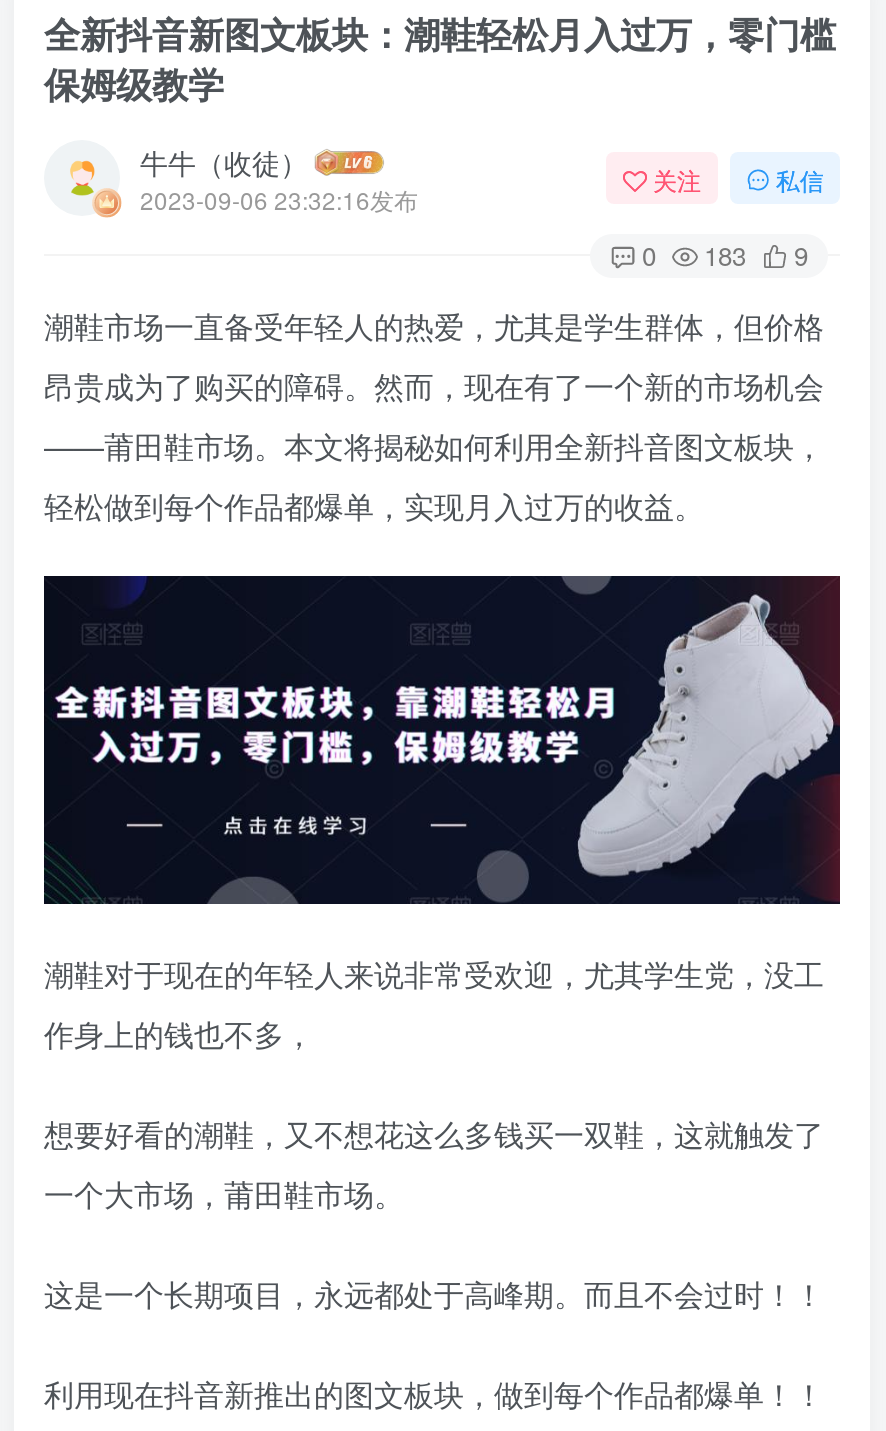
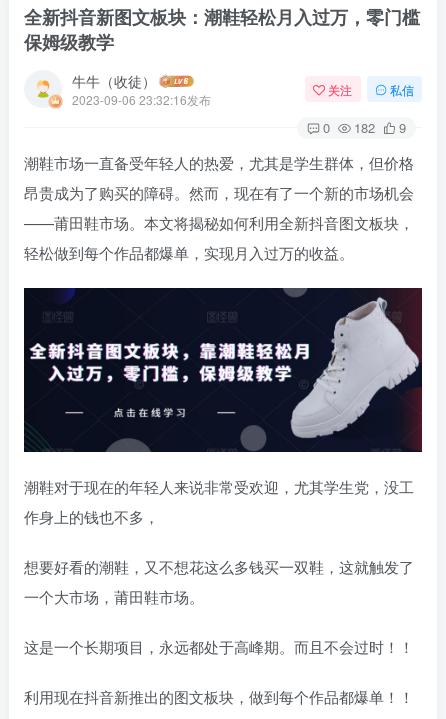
- 0 183 9
+ 0 182 9
